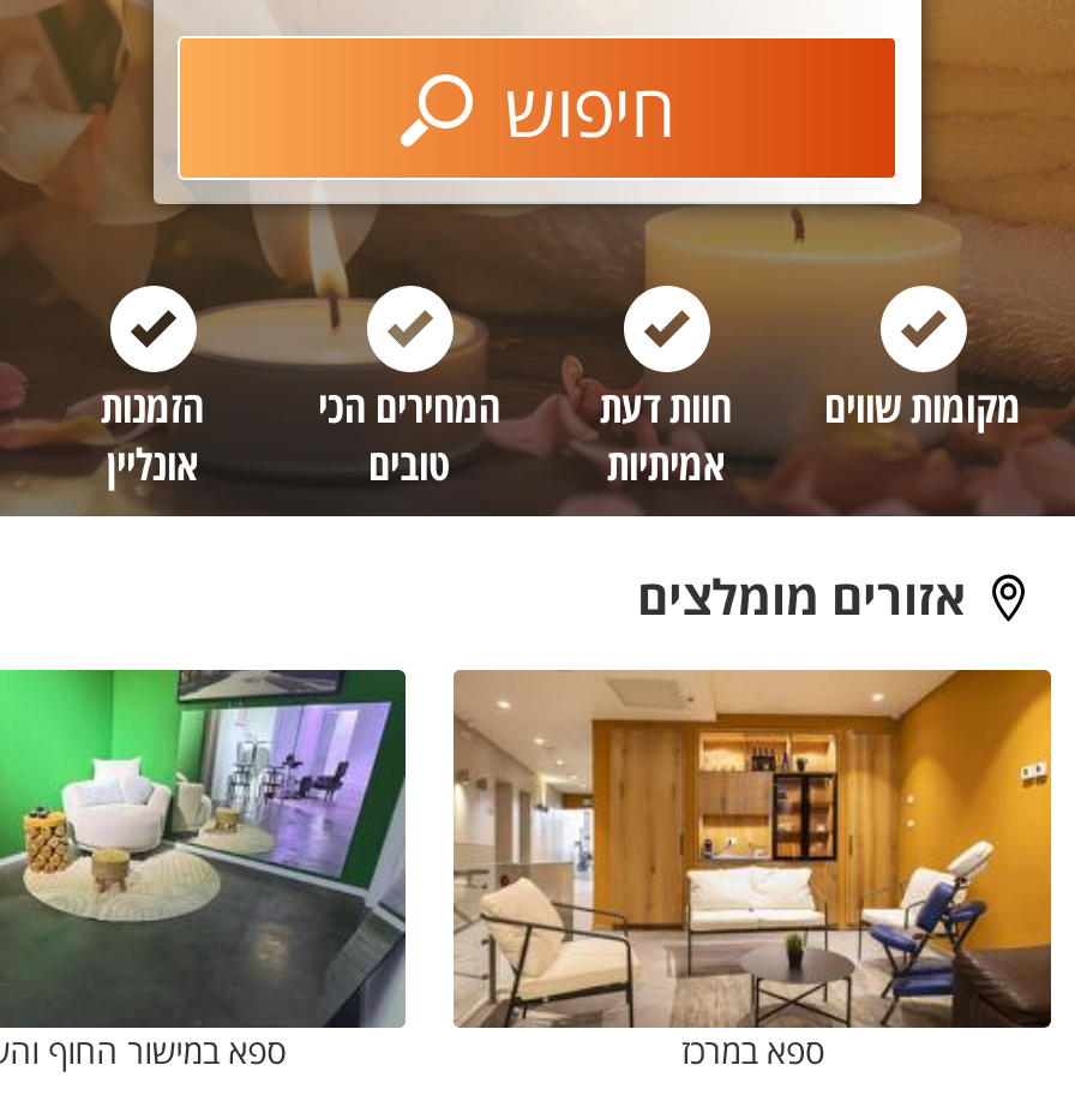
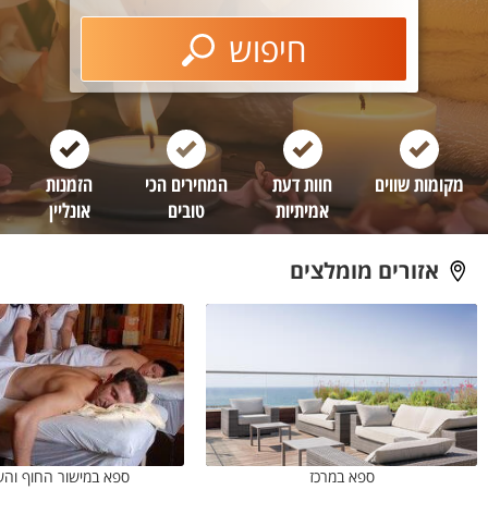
- [image]
+ [image]

- [image]
+ [image]
